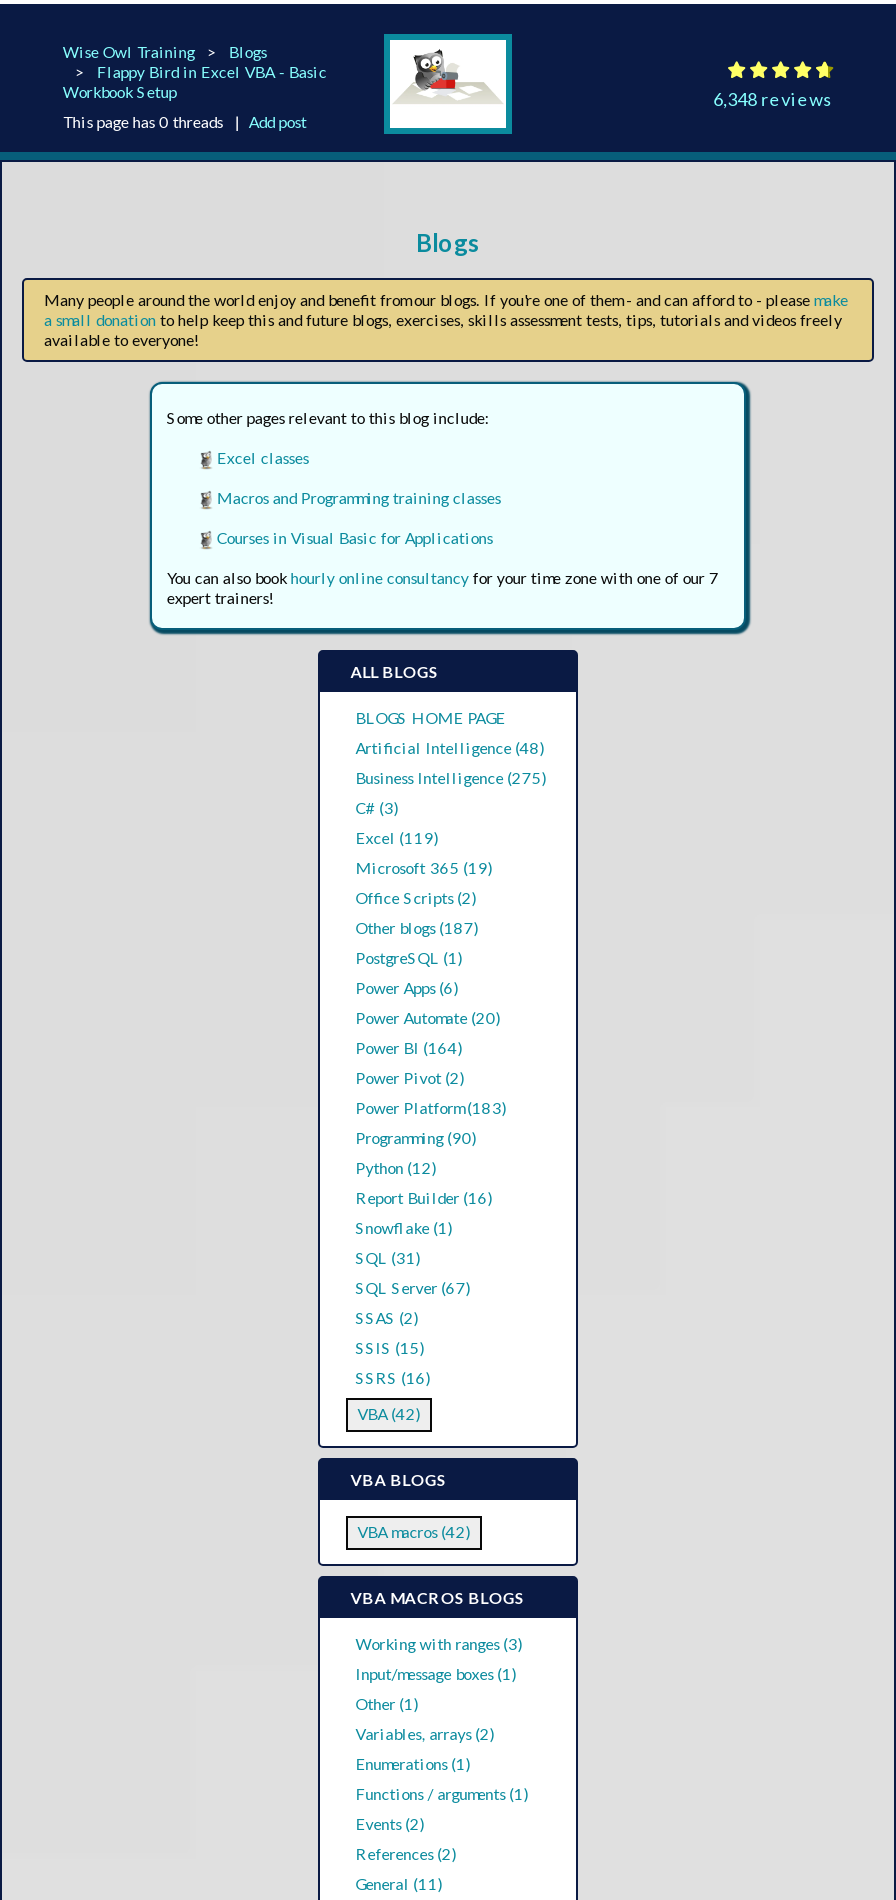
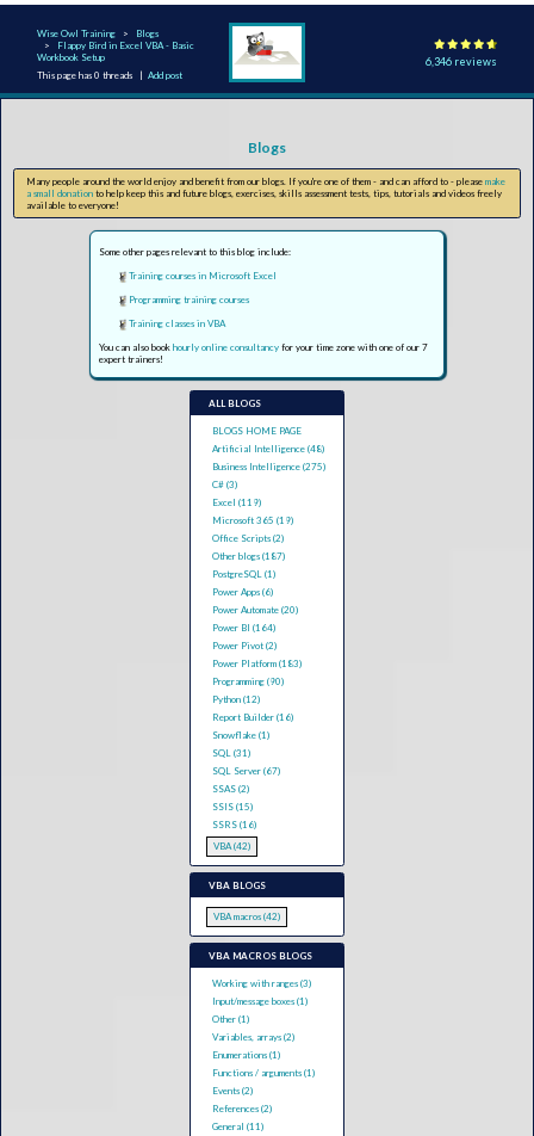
- 6,348 reviews
+ 6,346 reviews

- Excel classes
+ Training courses in Microsoft Excel

- Macros and Programming training classes
+ Programming training courses

- Courses in Visual Basic for Applications
+ Training classes in VBA
